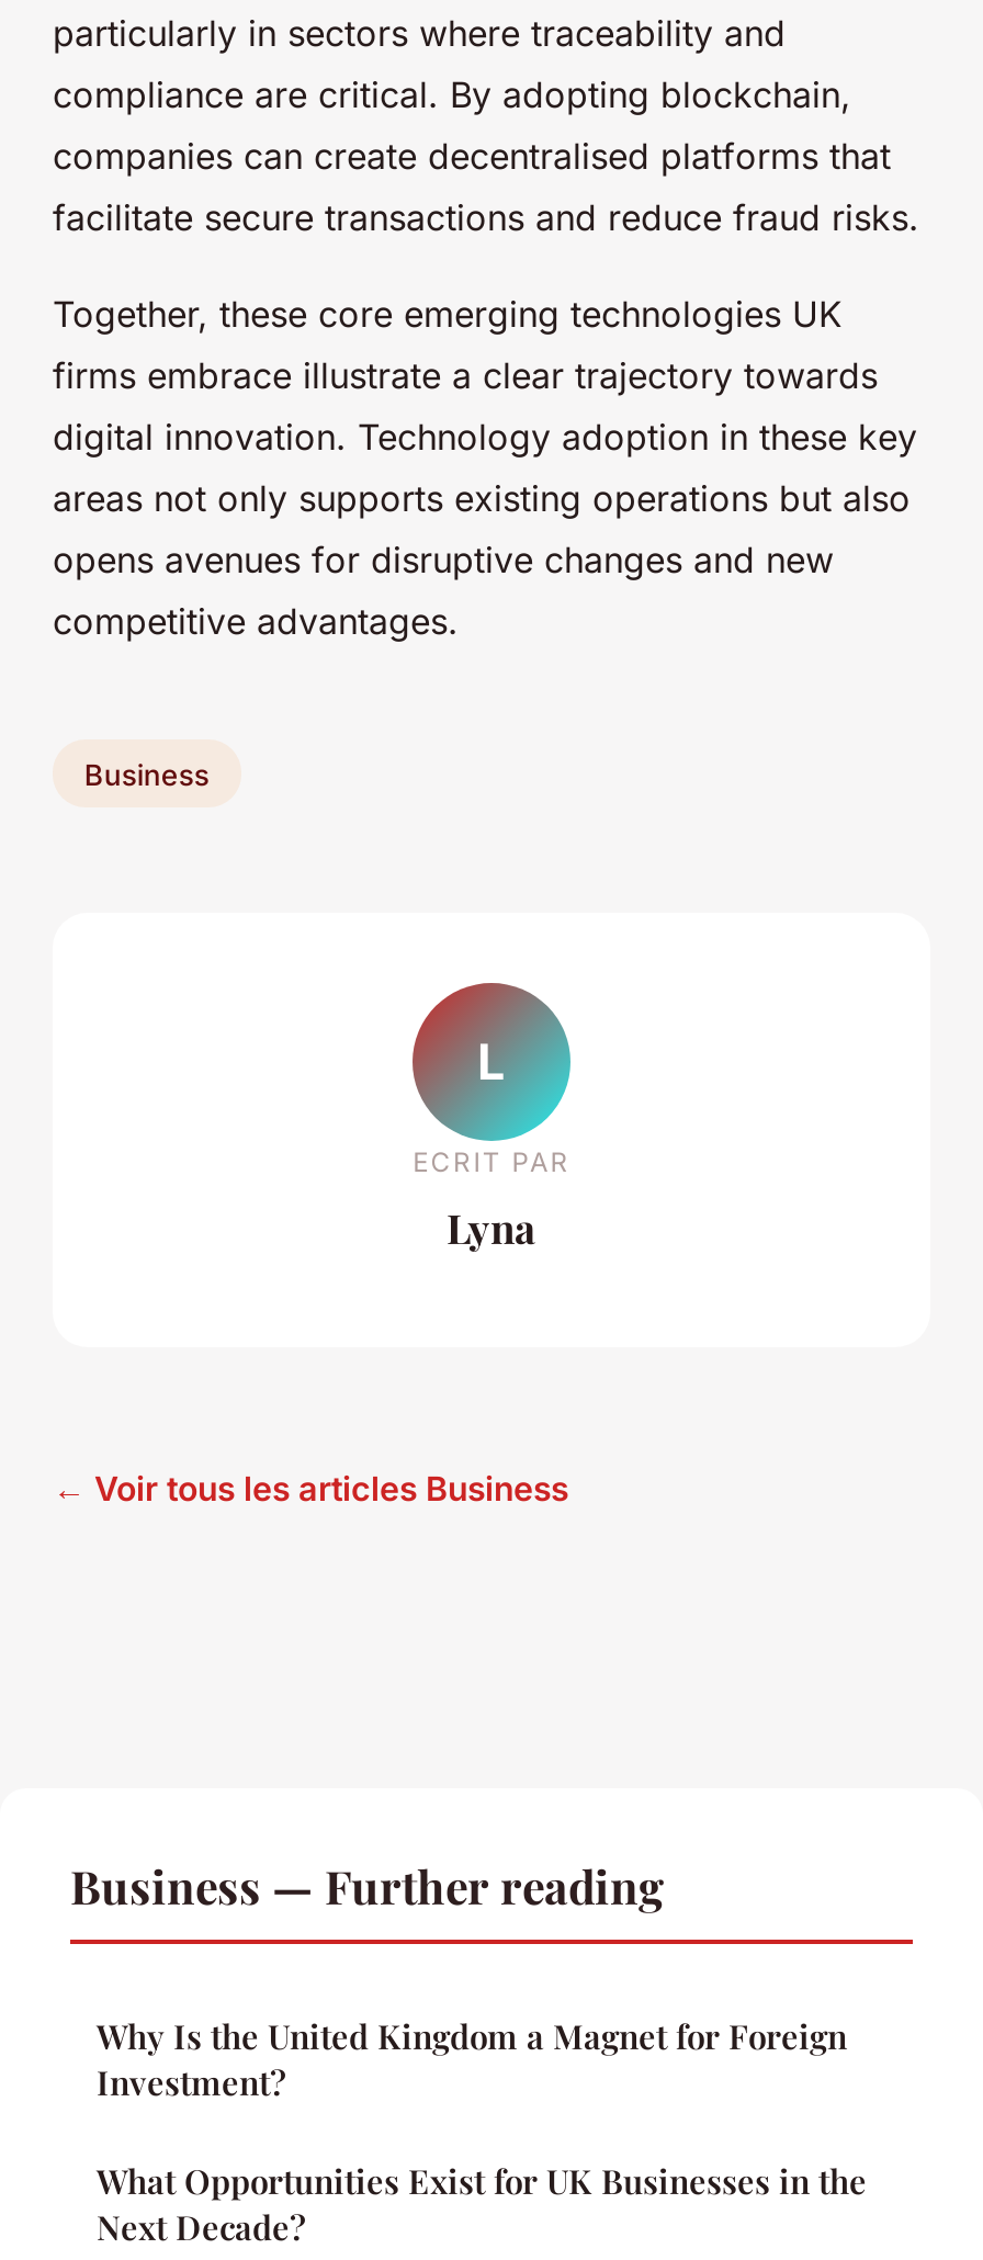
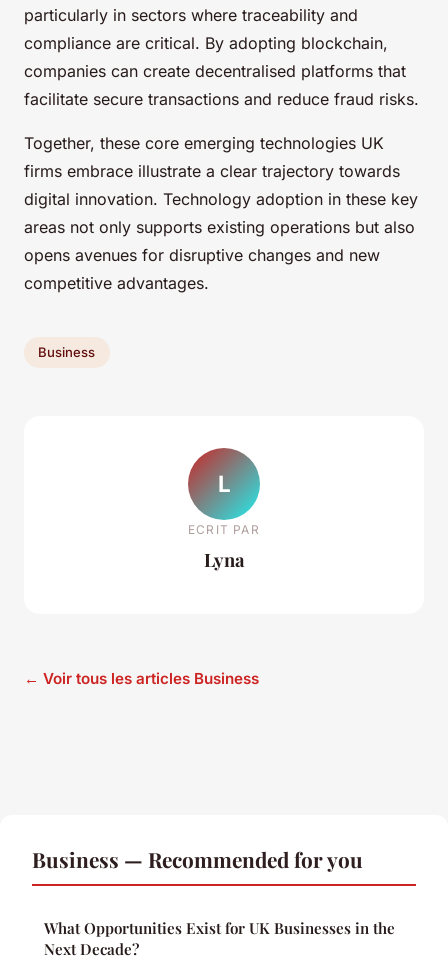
- Business — Further reading
- Why Is the United Kingdom a Magnet for Foreign
- Investment?
+ Business — Recommended for you
